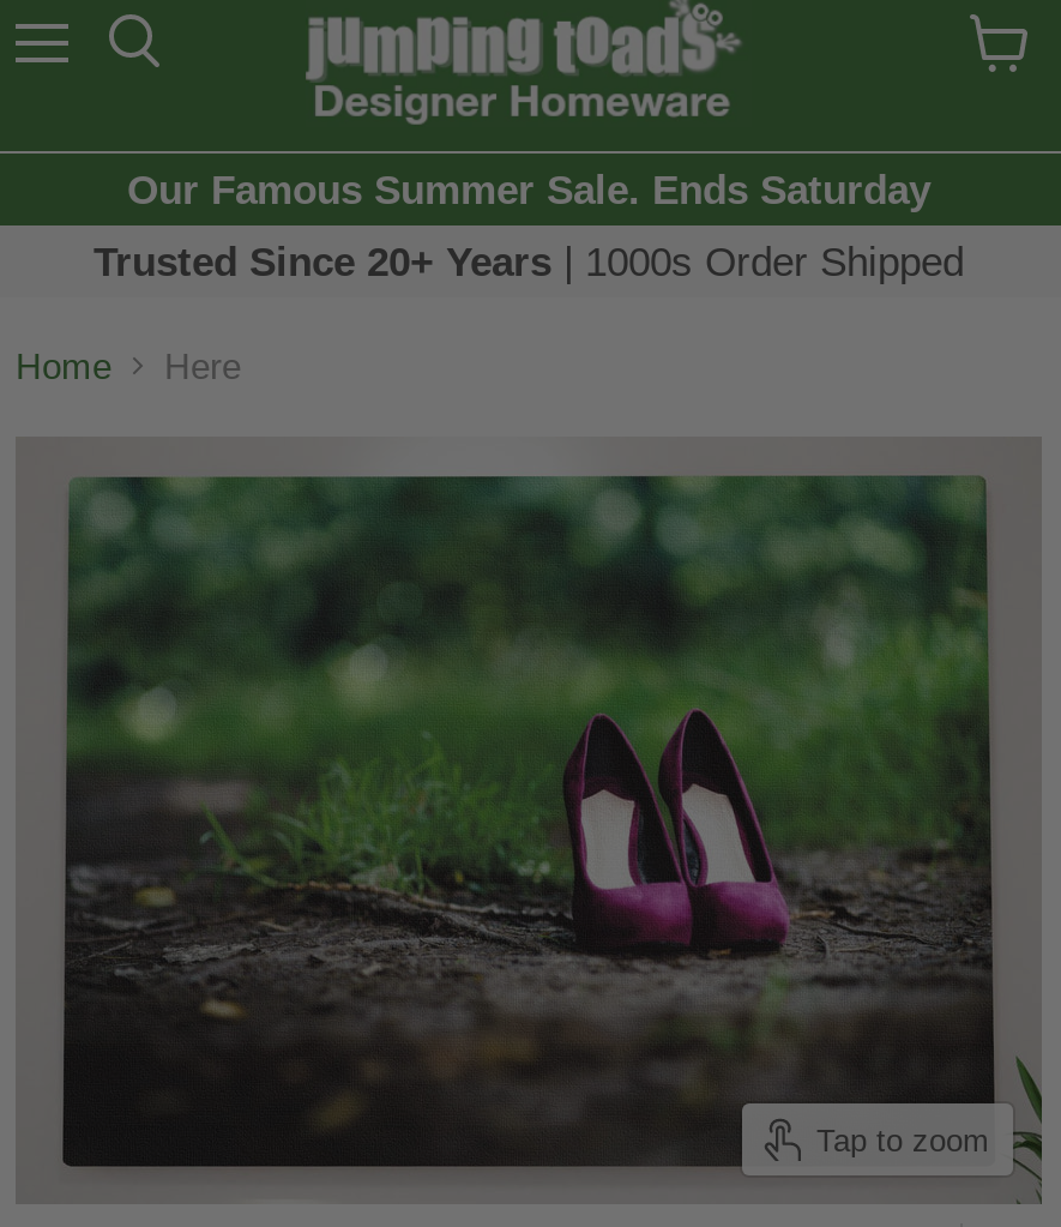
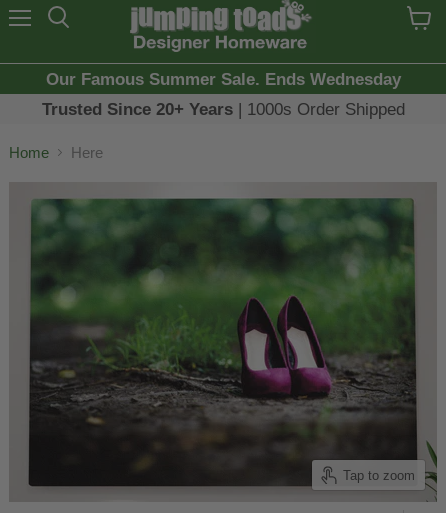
- Our Famous Summer Sale. Ends Saturday
+ Our Famous Summer Sale. Ends Wednesday
